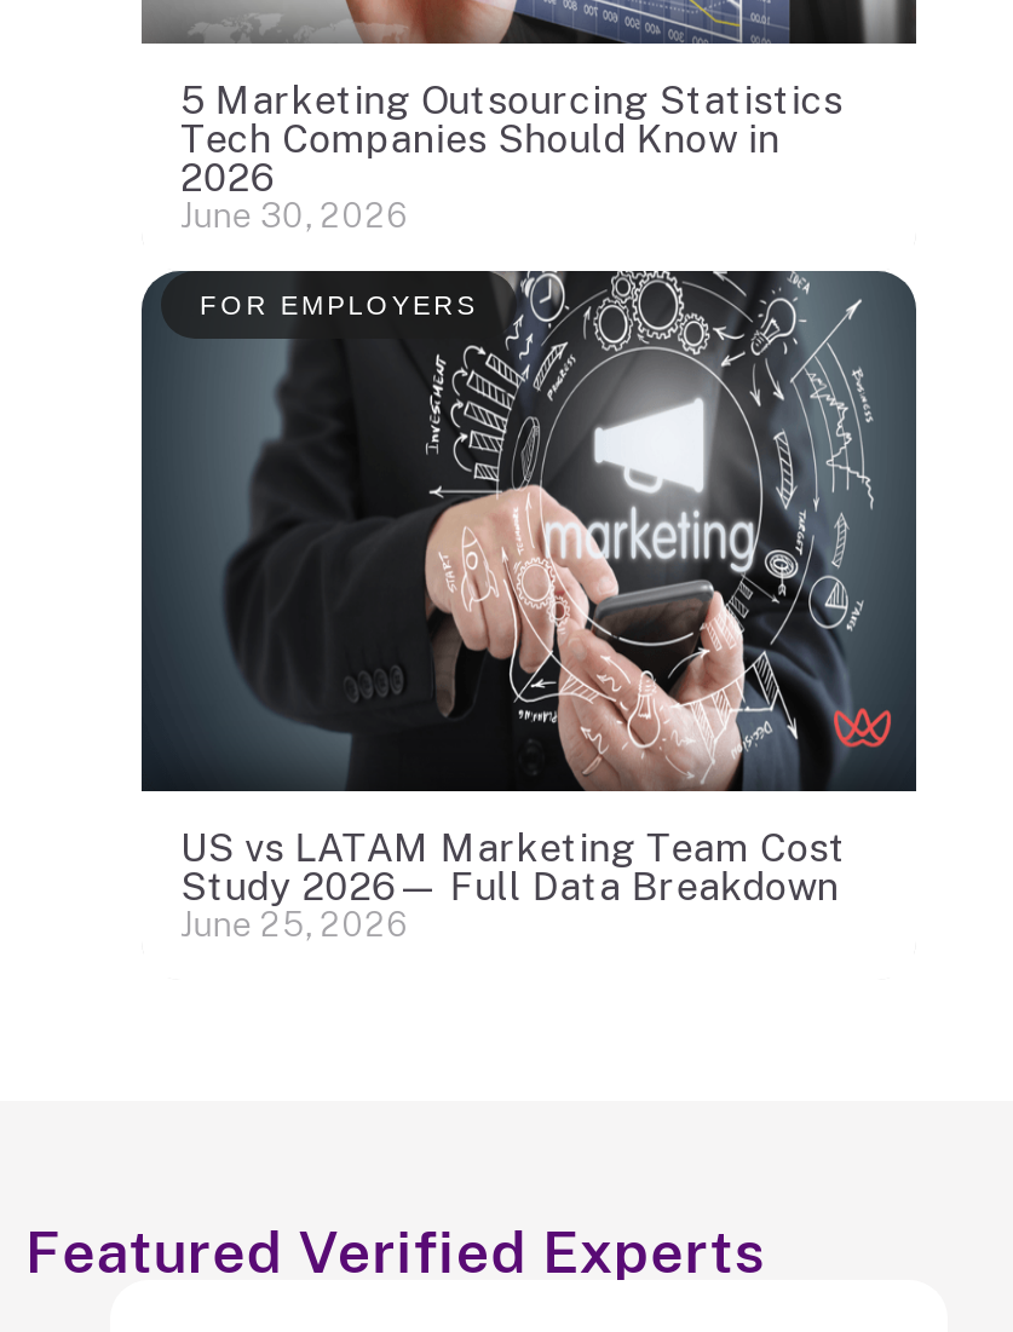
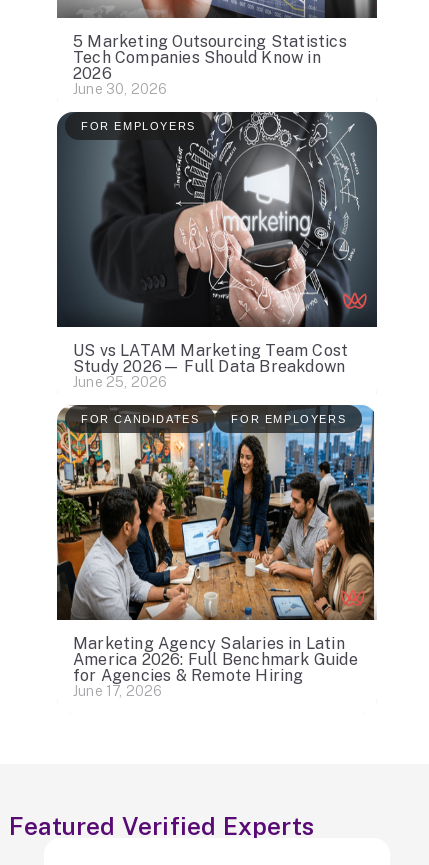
+ [image]
+ FOR CANDIDATES
+ FOR EMPLOYERS

+ Marketing Agency Salaries in Latin
+ America 2026: Full Benchmark Guide
+ for Agencies & Remote Hiring
+ June 17, 2026
